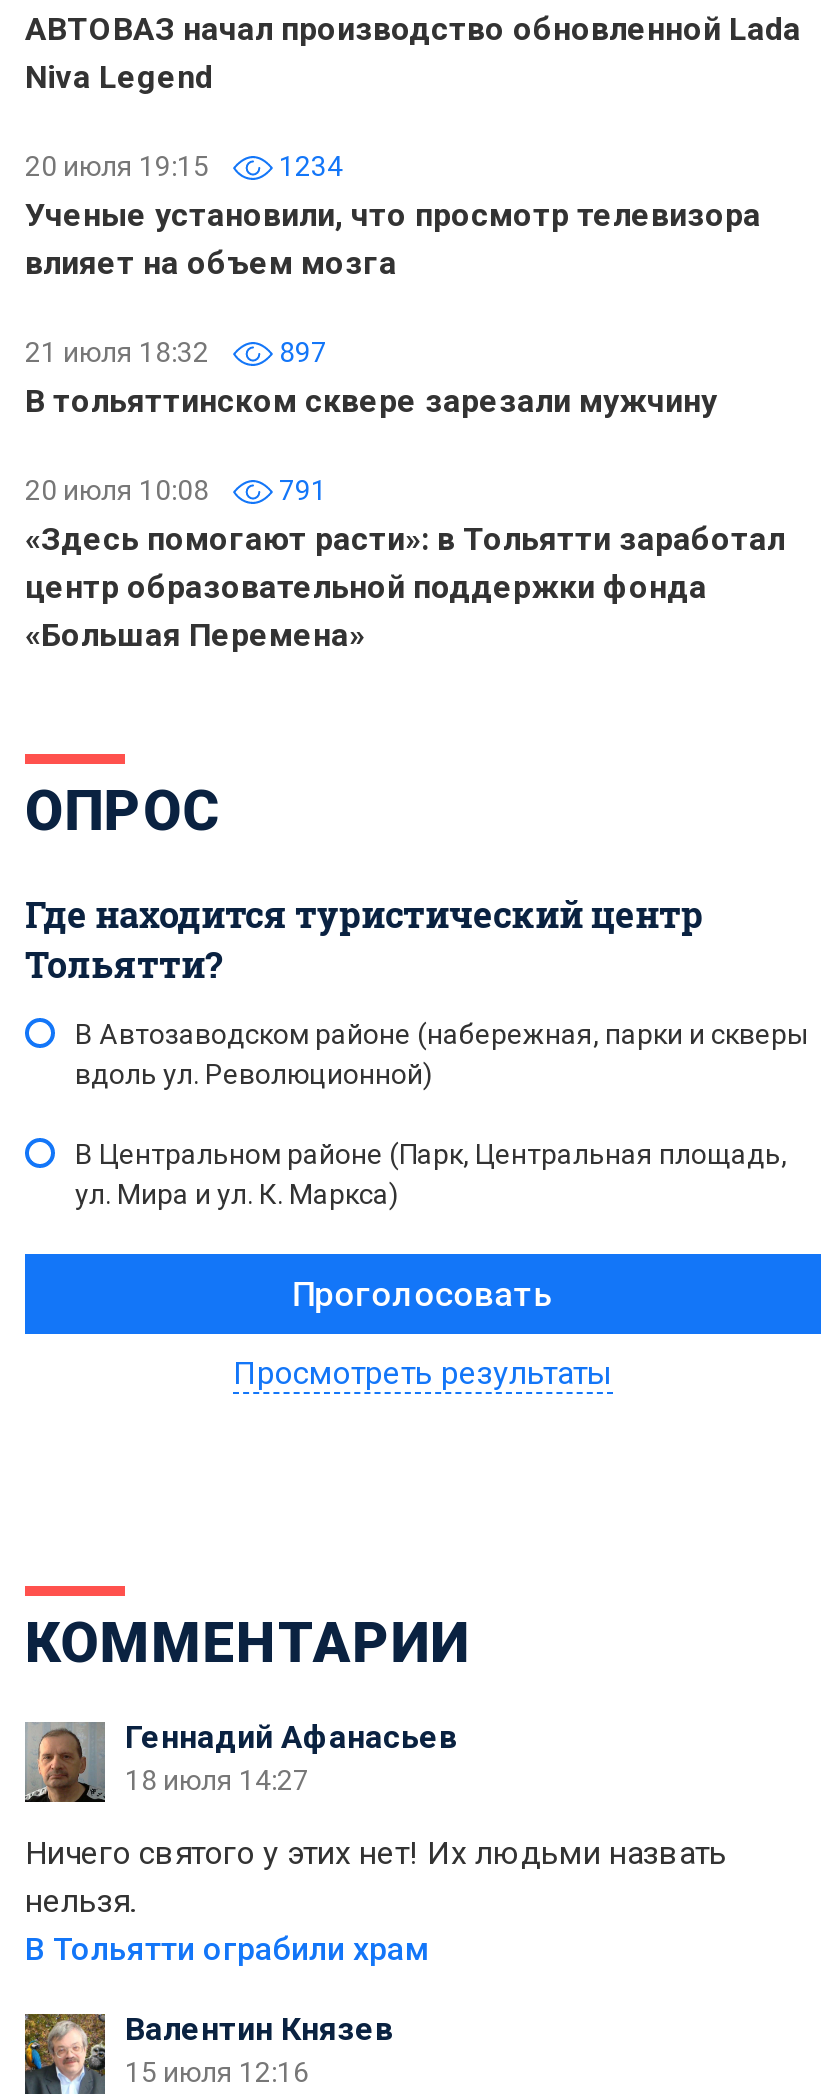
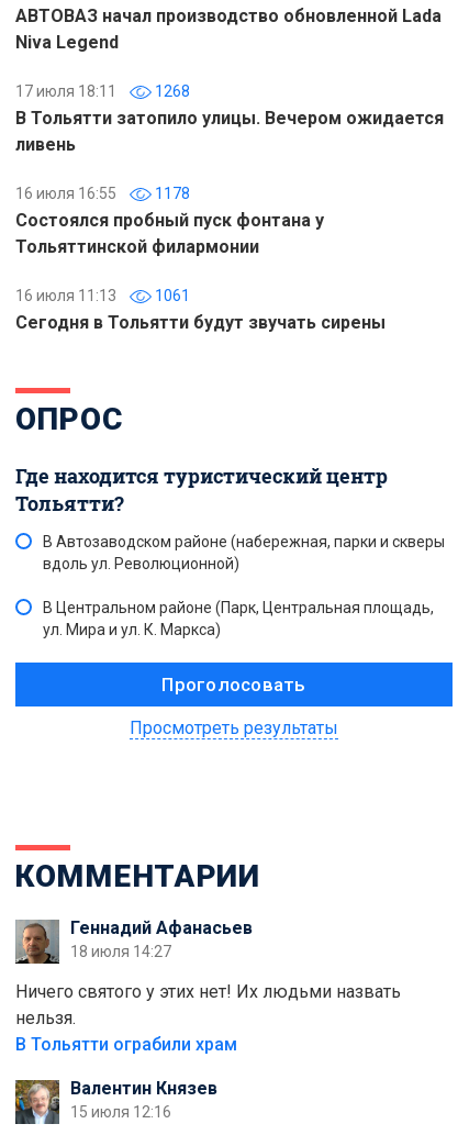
- 20 июля 19:15
- 1234
- Ученые установили, что просмотр телевизора
- влияет на объем мозга
+ 17 июля 18:11
+ 1268
+ В Тольятти затопило улицы. Вечером ожидается
+ ливень

- 21 июля 18:32
- 897
- В тольяттинском сквере зарезали мужчину
+ 16 июля 16:55
+ 1178
+ Состоялся пробный пуск фонтана у
+ Тольяттинской филармонии

- 20 июля 10:08
- 791
- «Здесь помогают расти»: в Тольятти заработал
- центр образовательной поддержки фонда
- «Большая Перемена»
+ 16 июля 11:13
+ 1061
+ Сегодня в Тольятти будут звучать сирены
